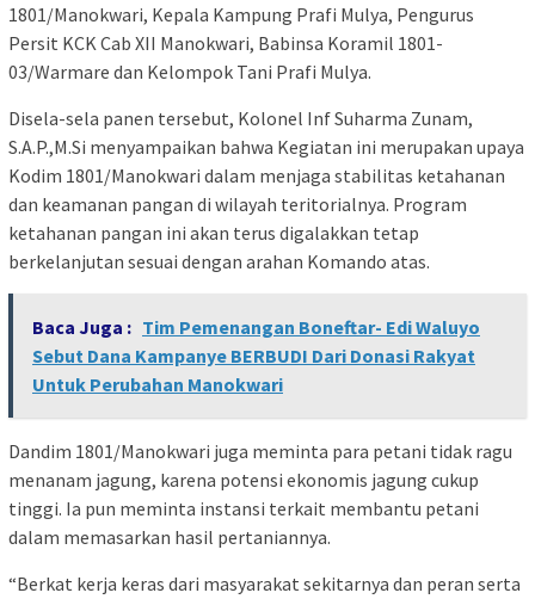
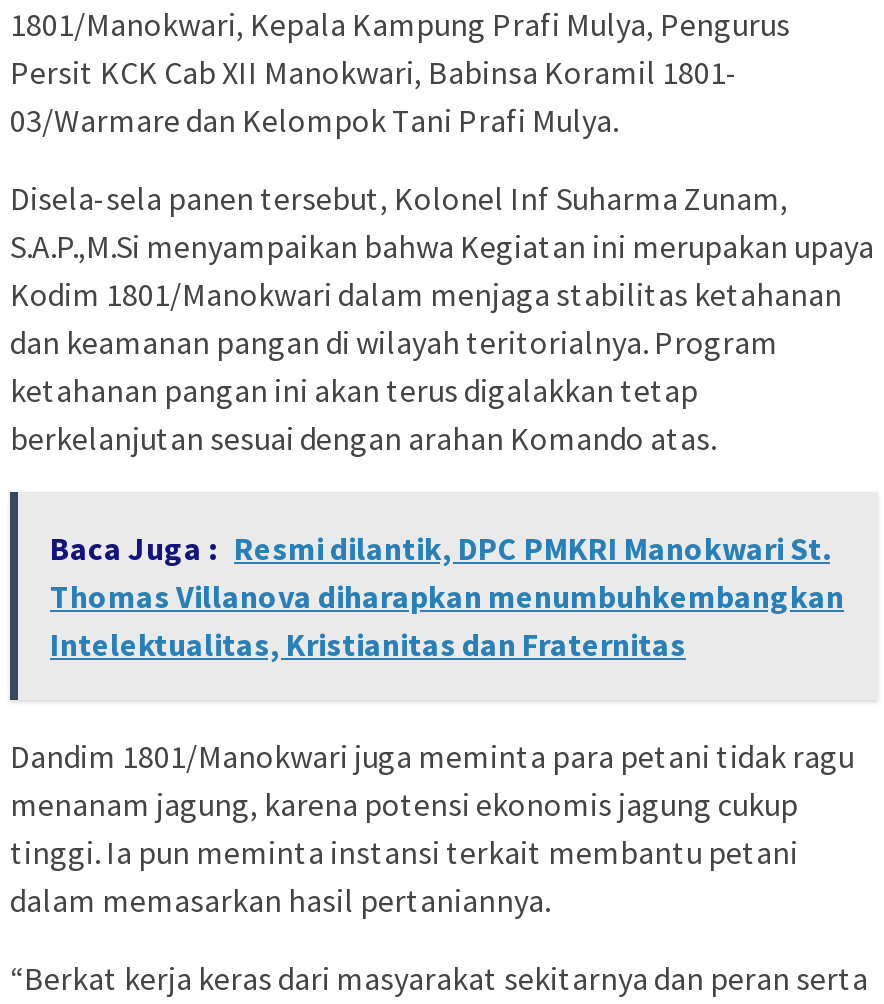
- Baca Juga : Tim Pemenangan Boneftar- Edi Waluyo
- Sebut Dana Kampanye BERBUDI Dari Donasi Rakyat
- Untuk Perubahan Manokwari
+ Baca Juga : Resmi dilantik, DPC PMKRI Manokwari St.
+ Thomas Villanova diharapkan menumbuhkembangkan
+ Intelektualitas, Kristianitas dan Fraternitas
